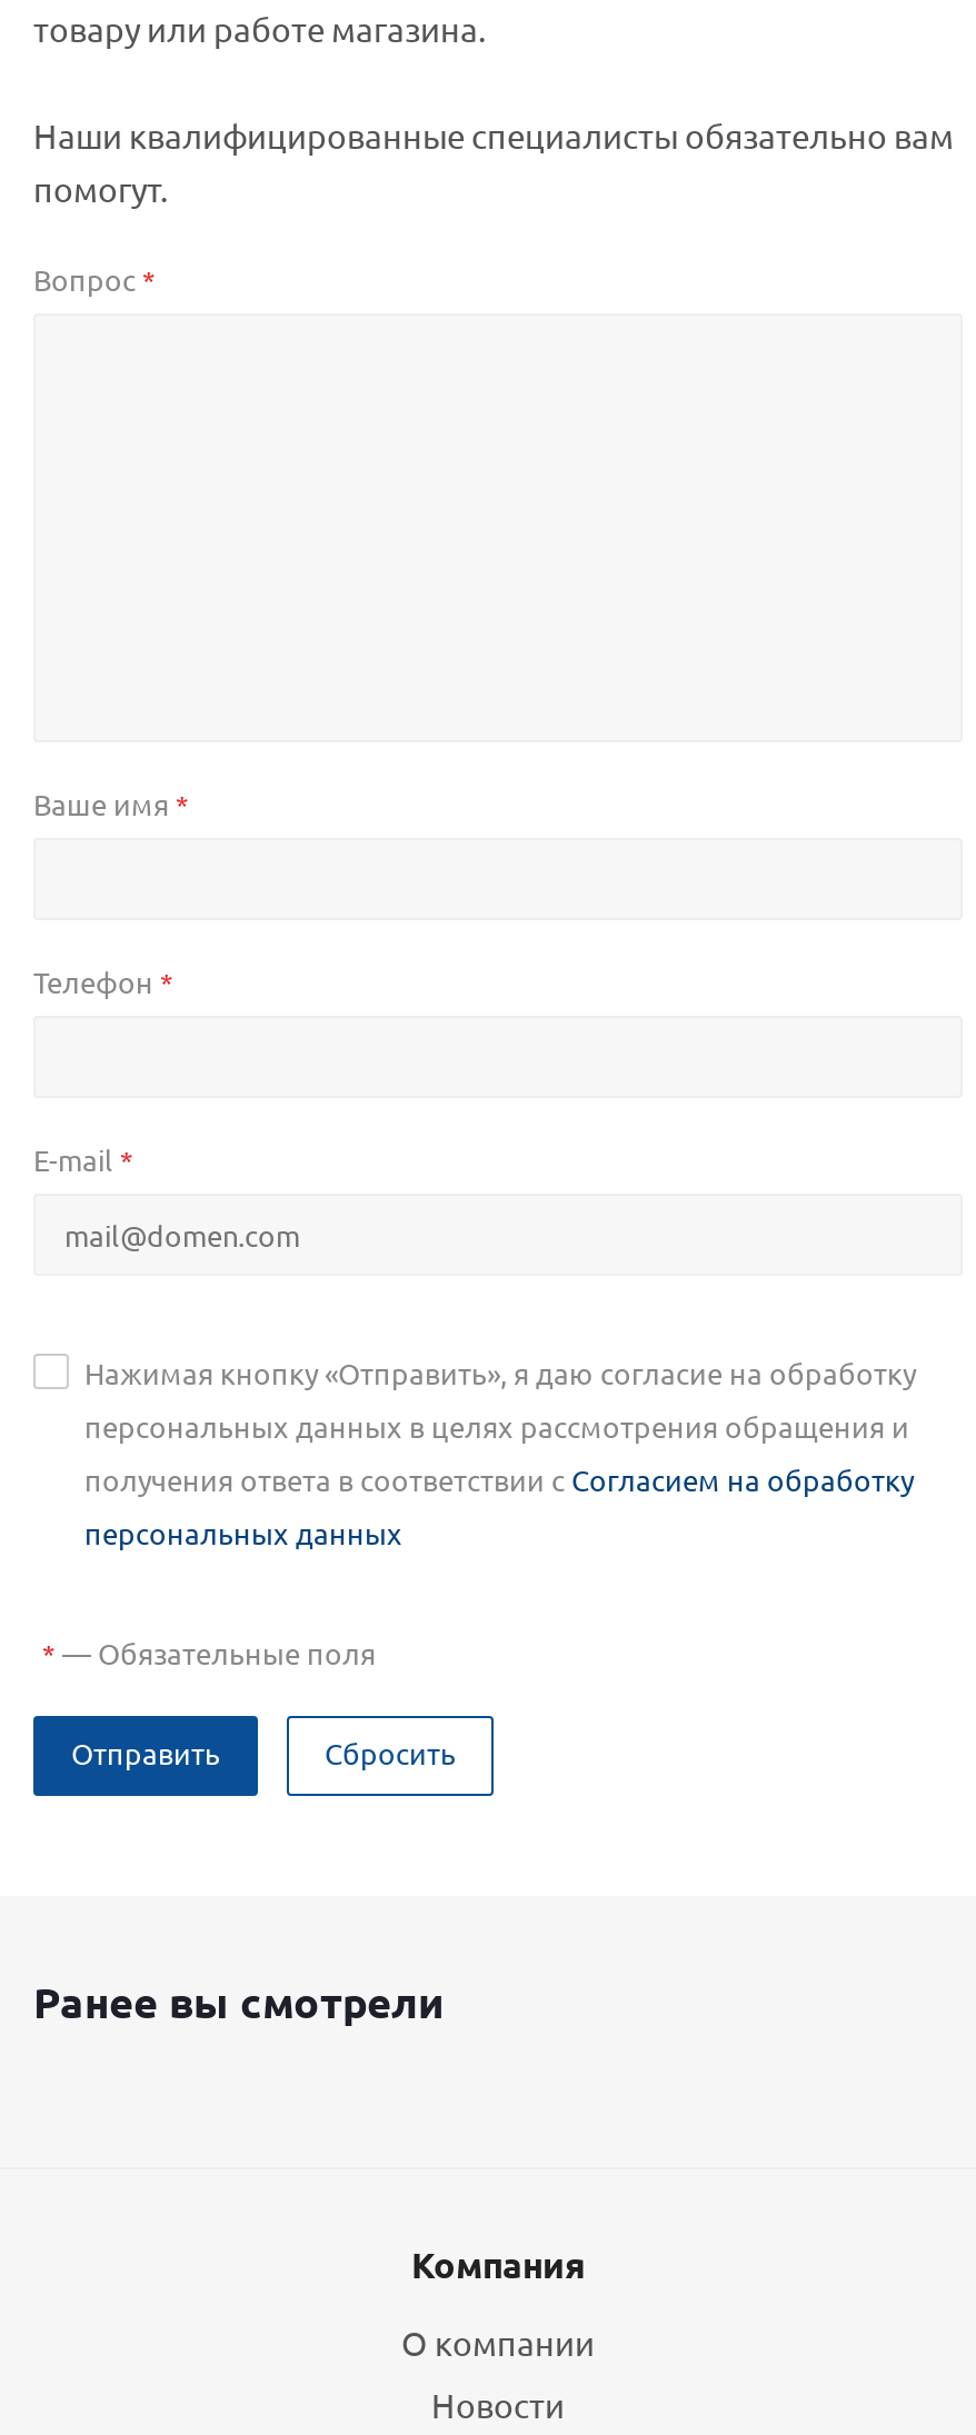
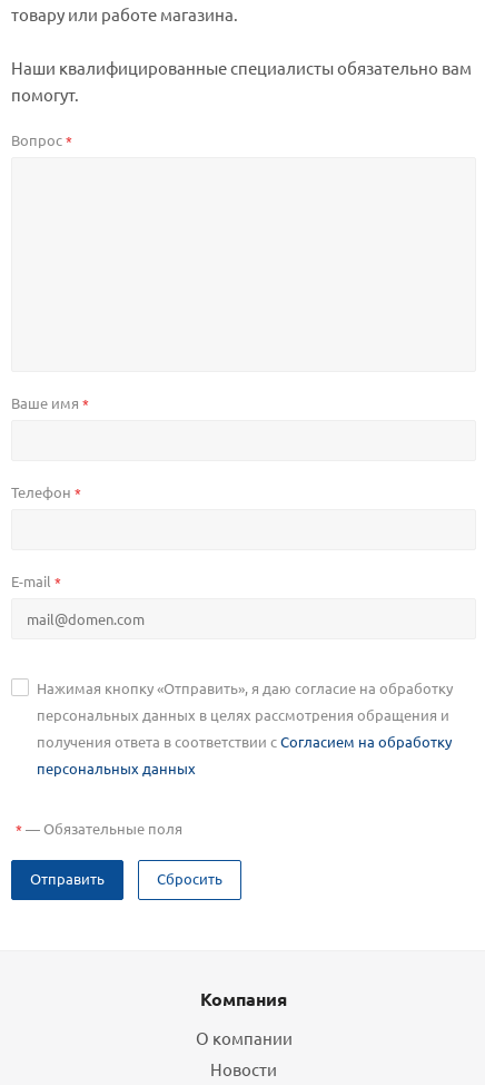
- Ранее вы смотрели
